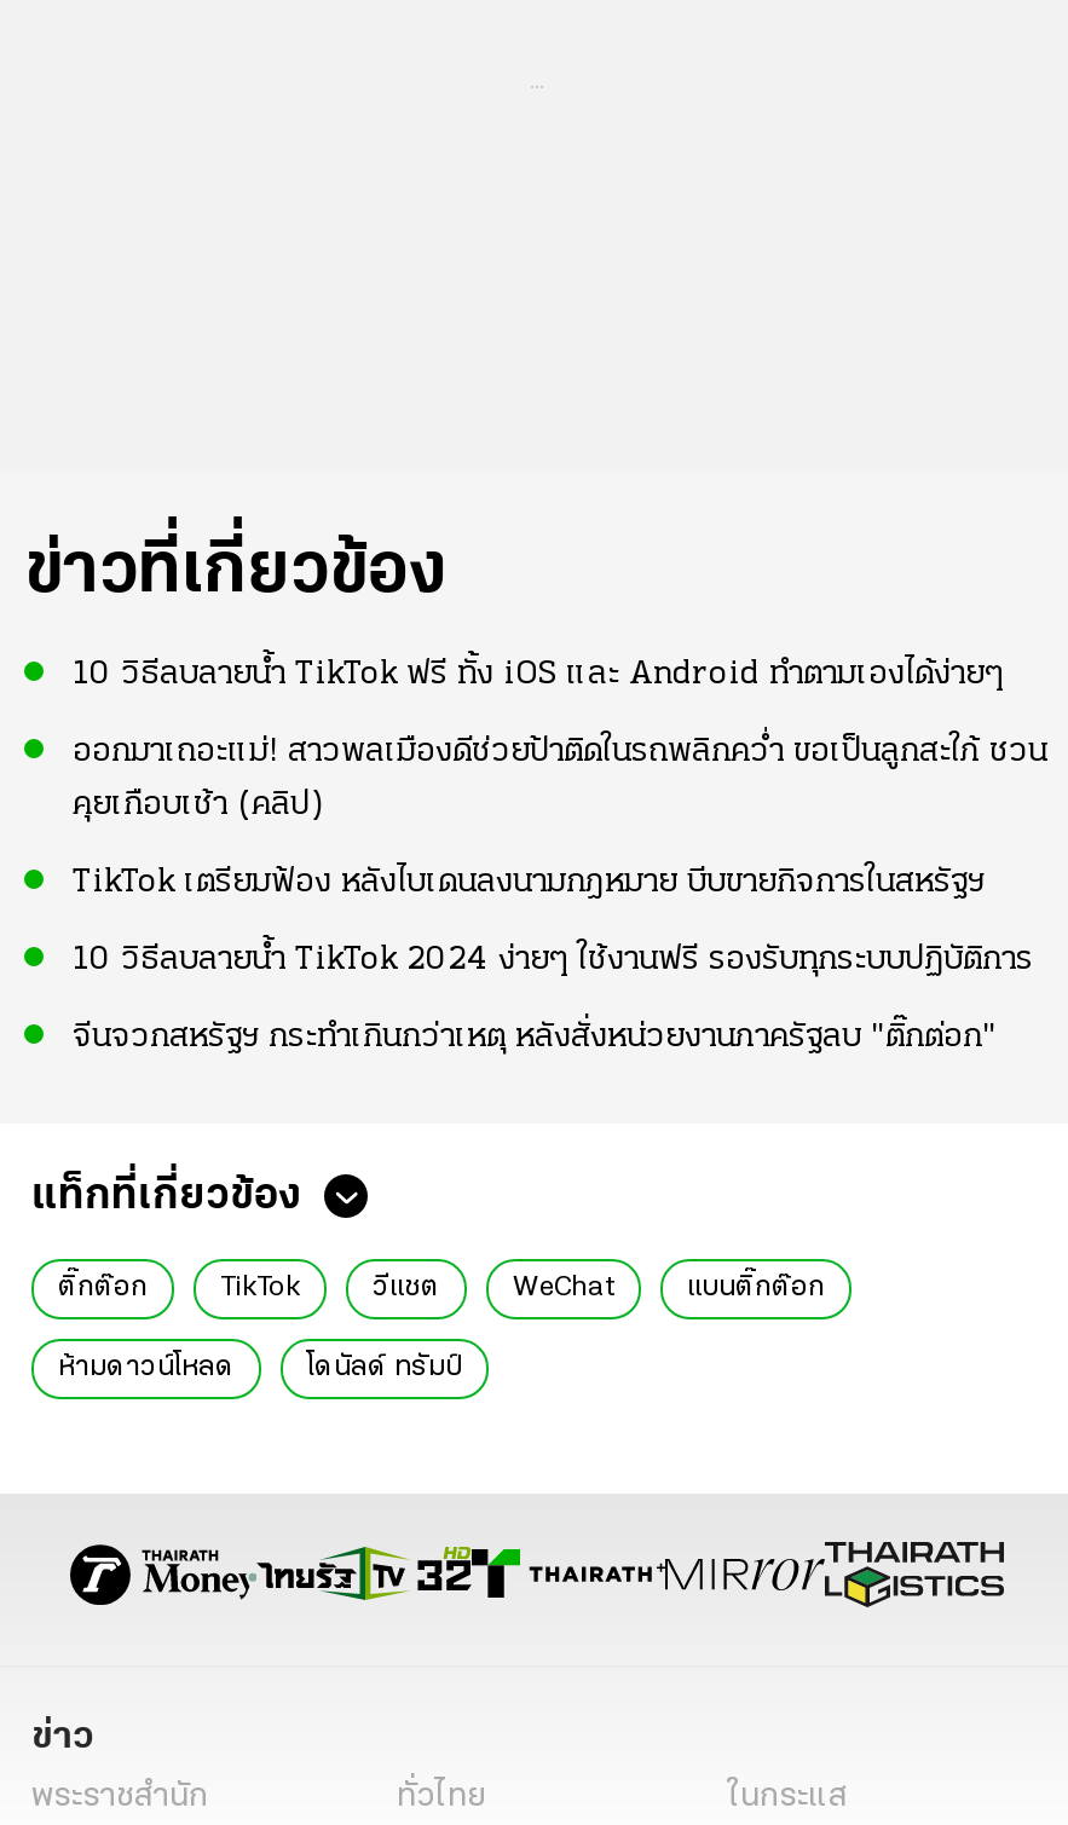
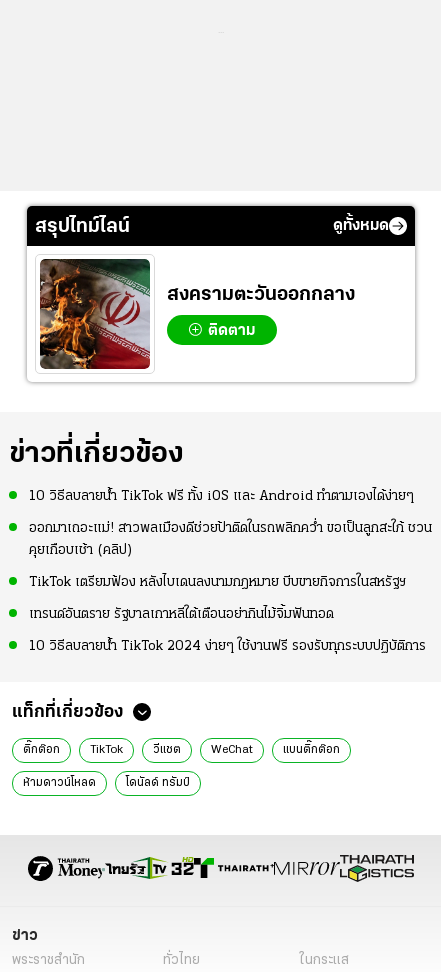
+ สรุปไทม์ไลน์
+ ดูทั้งหมด

+ [image]
+ สงครามตะวันออกกลาง
+ ติดตาม

+ เทรนด์อันตราย รัฐบาลเกาหลีใต้เตือนอย่ากินไม้จิ้มฟันทอด

moved down: 10 วิธีลบลายน้ำ TikTok 2024 ง่ายๆ ใช้งานฟรี รองรับทุกระบบปฏิบัติการ

- จีนจวกสหรัฐฯ กระทำเกินกว่าเหตุ หลังสั่งหน่วยงานภาครัฐลบ "ติ๊กต่อก"
